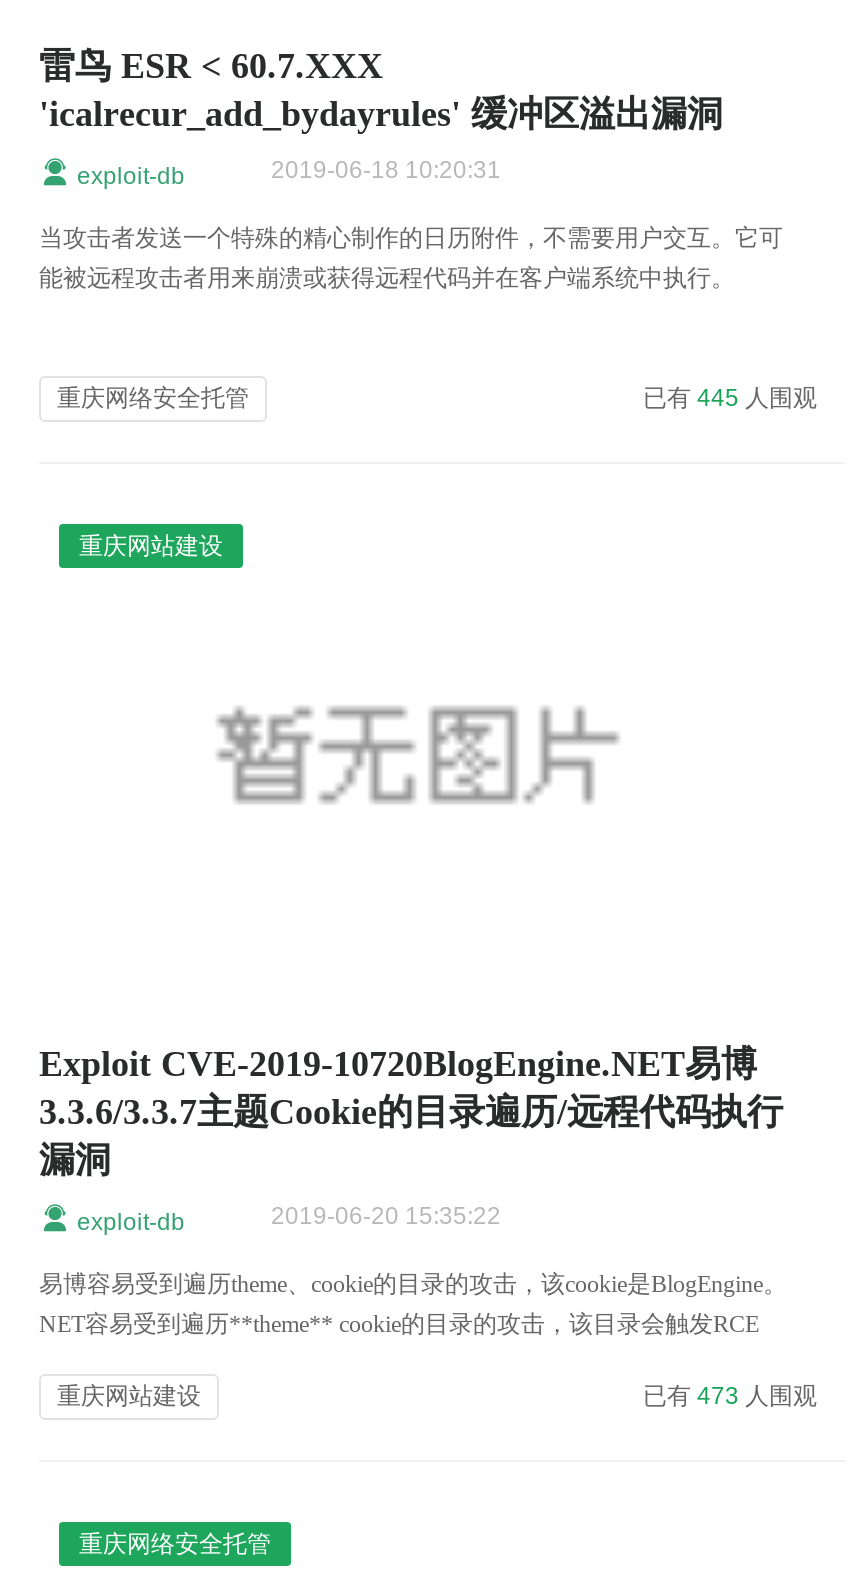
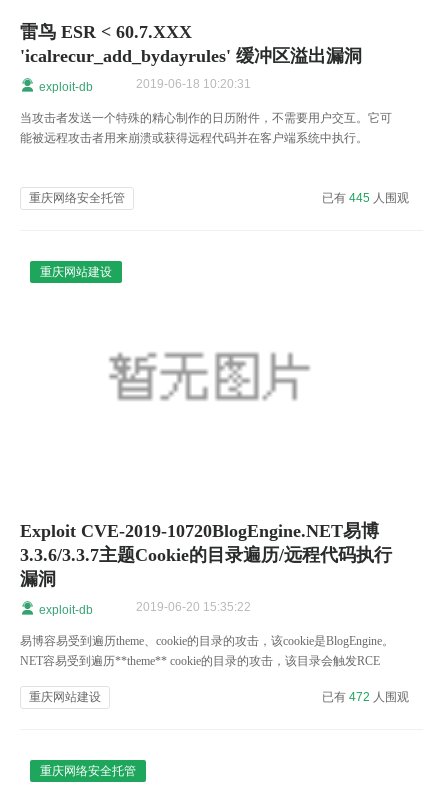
- 已有473人围观
+ 已有472人围观
